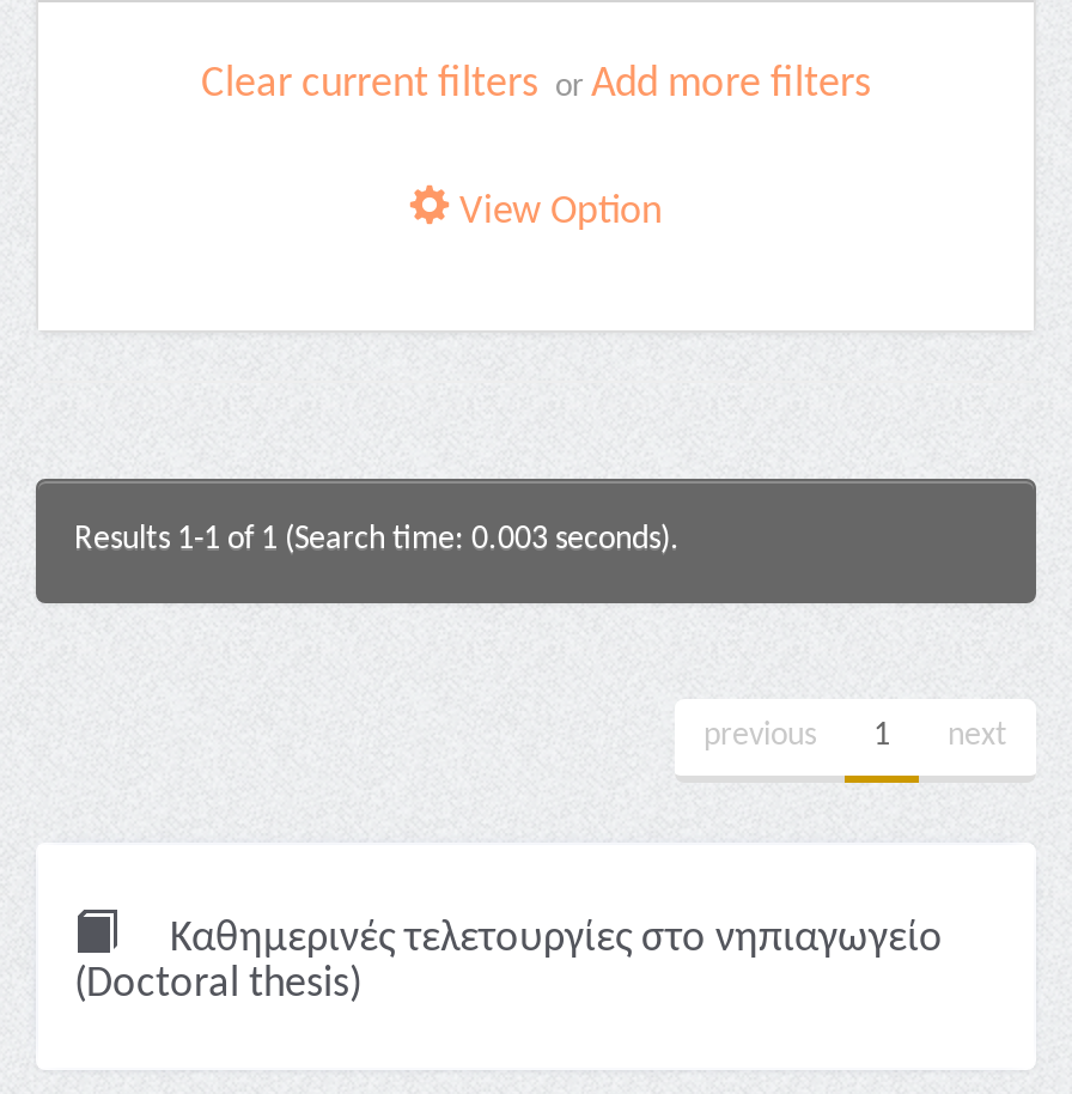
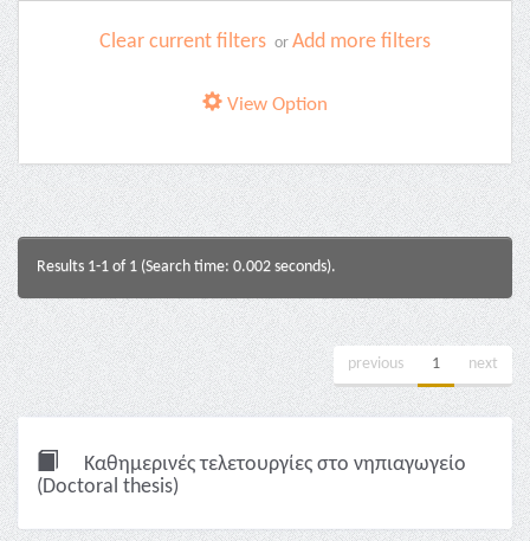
- Results 1-1 of 1 (Search time: 0.003 seconds).
+ Results 1-1 of 1 (Search time: 0.002 seconds).
